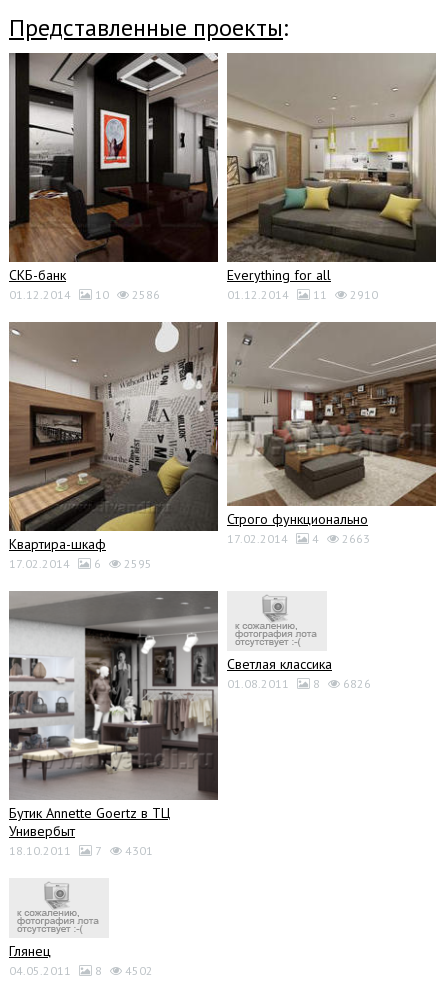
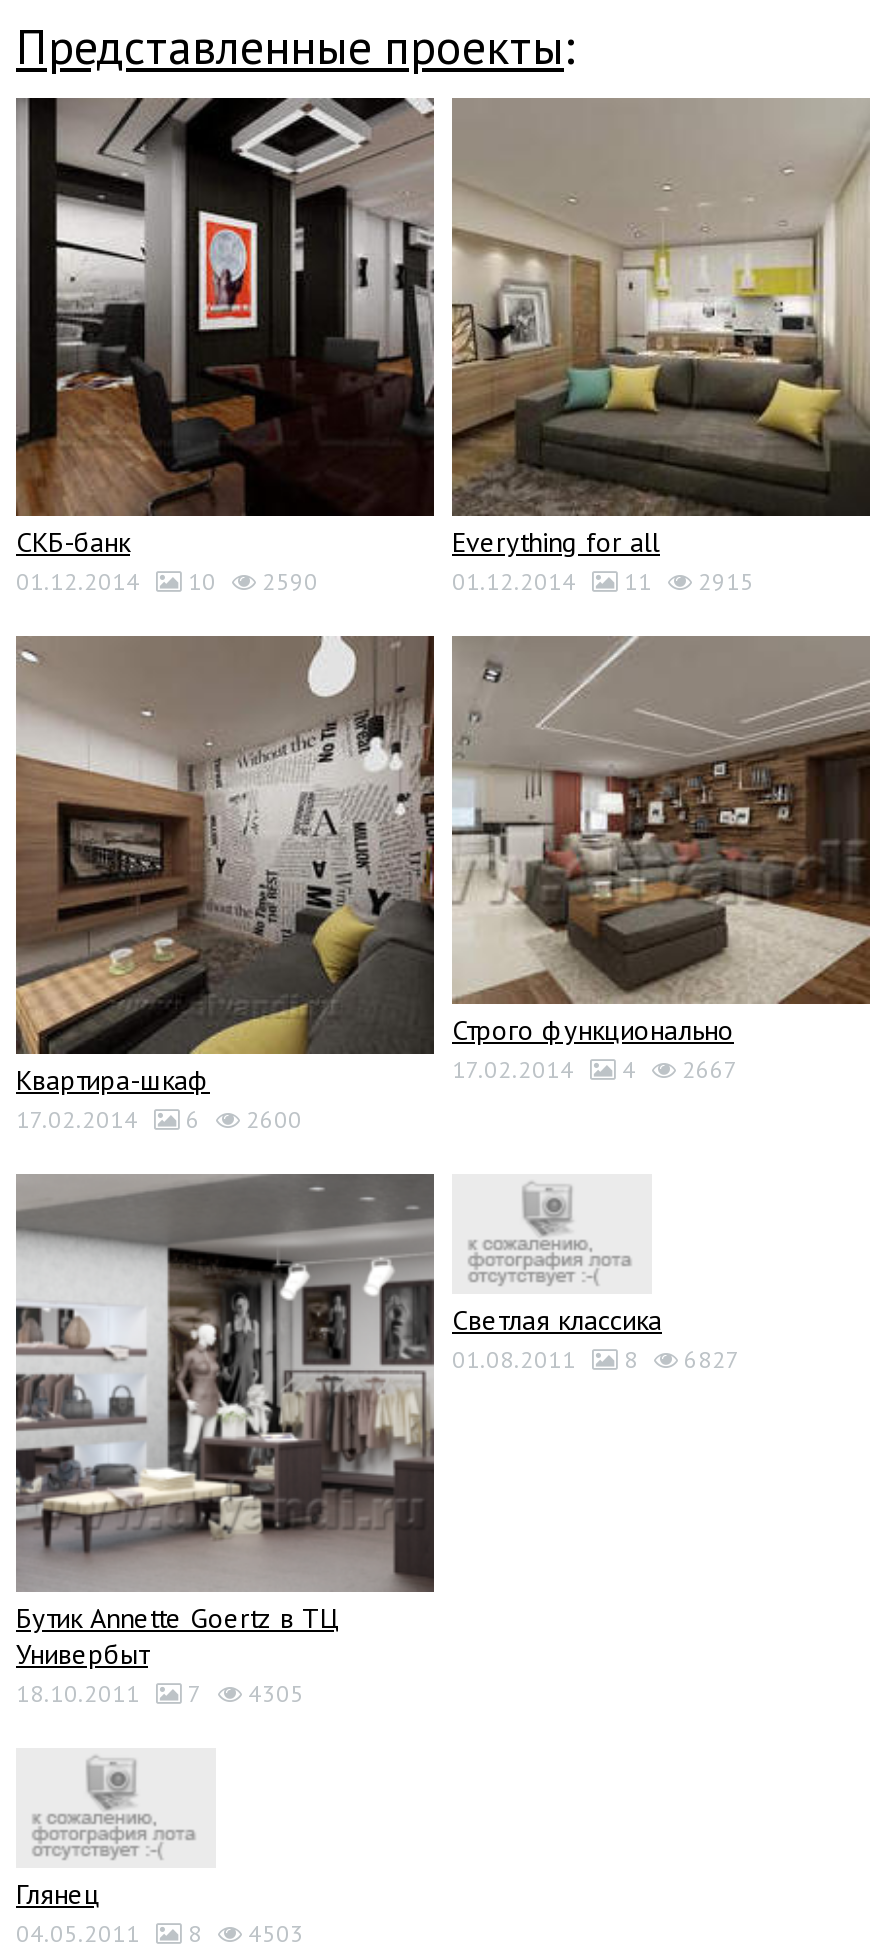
- 01.12.2014 10 2586
+ 01.12.2014 10 2590

- 01.12.2014 11 2910
+ 01.12.2014 11 2915

- 17.02.2014 4 2663
+ 17.02.2014 4 2667

- 17.02.2014 6 2595
+ 17.02.2014 6 2600

- 01.08.2011 8 6826
+ 01.08.2011 8 6827

- 18.10.2011 7 4301
+ 18.10.2011 7 4305

- 04.05.2011 8 4502
+ 04.05.2011 8 4503
